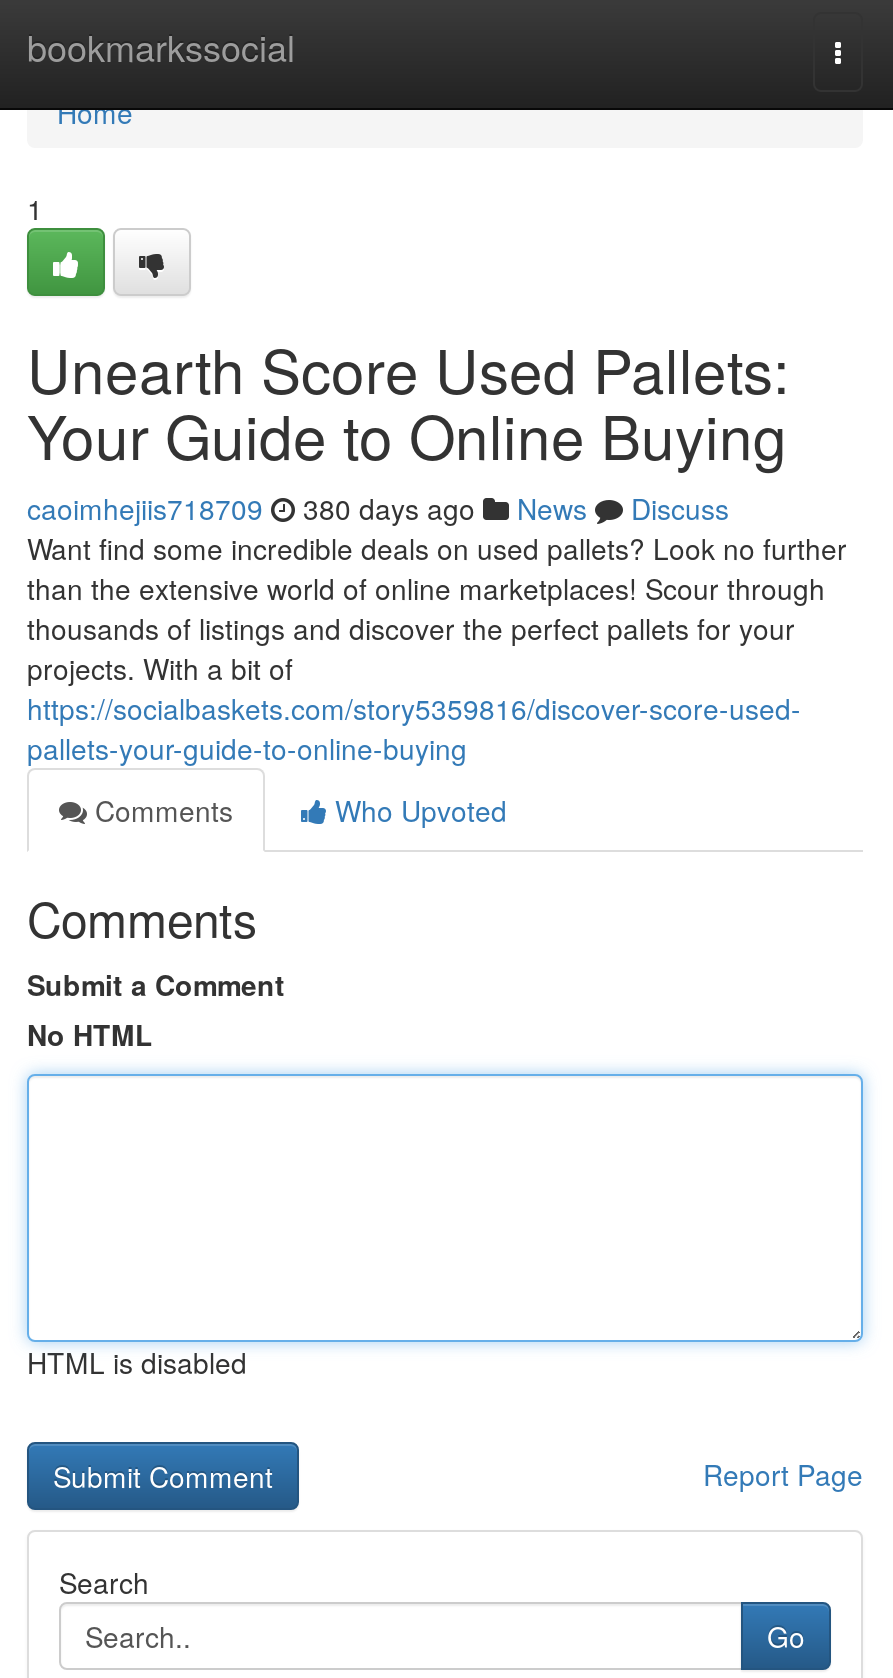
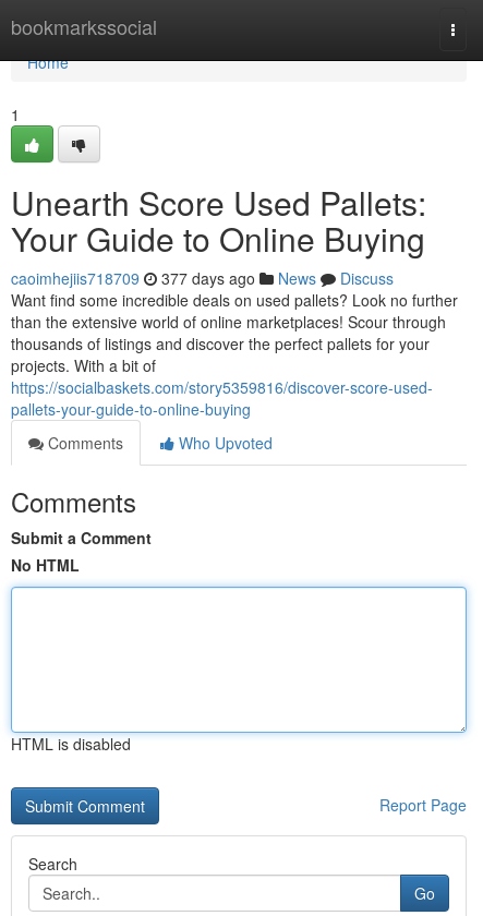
- caoimhejiis718709 380 days ago News Discuss
+ caoimhejiis718709 377 days ago News Discuss
